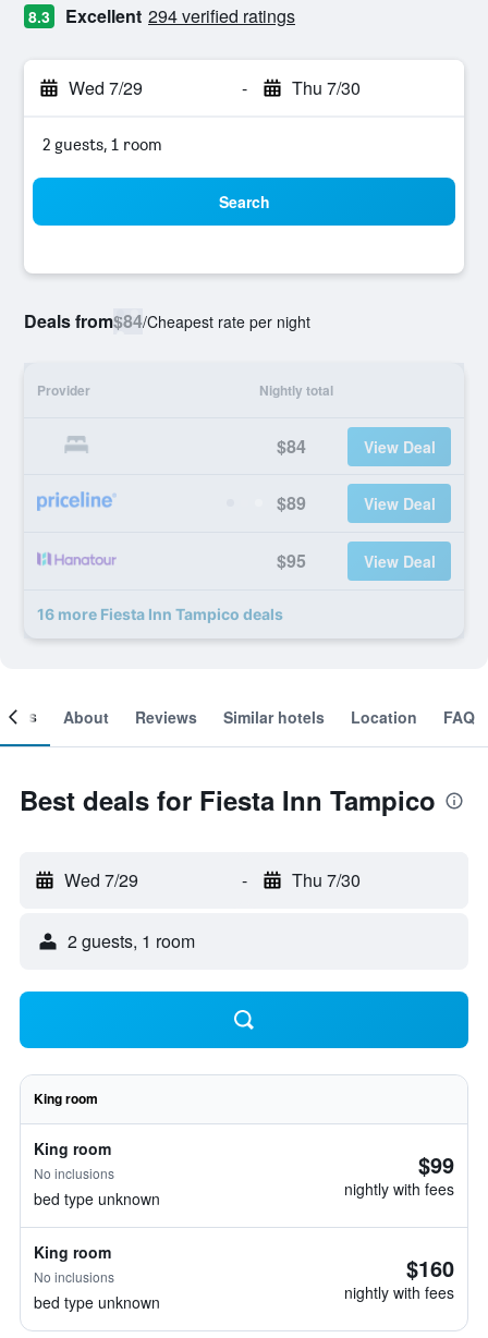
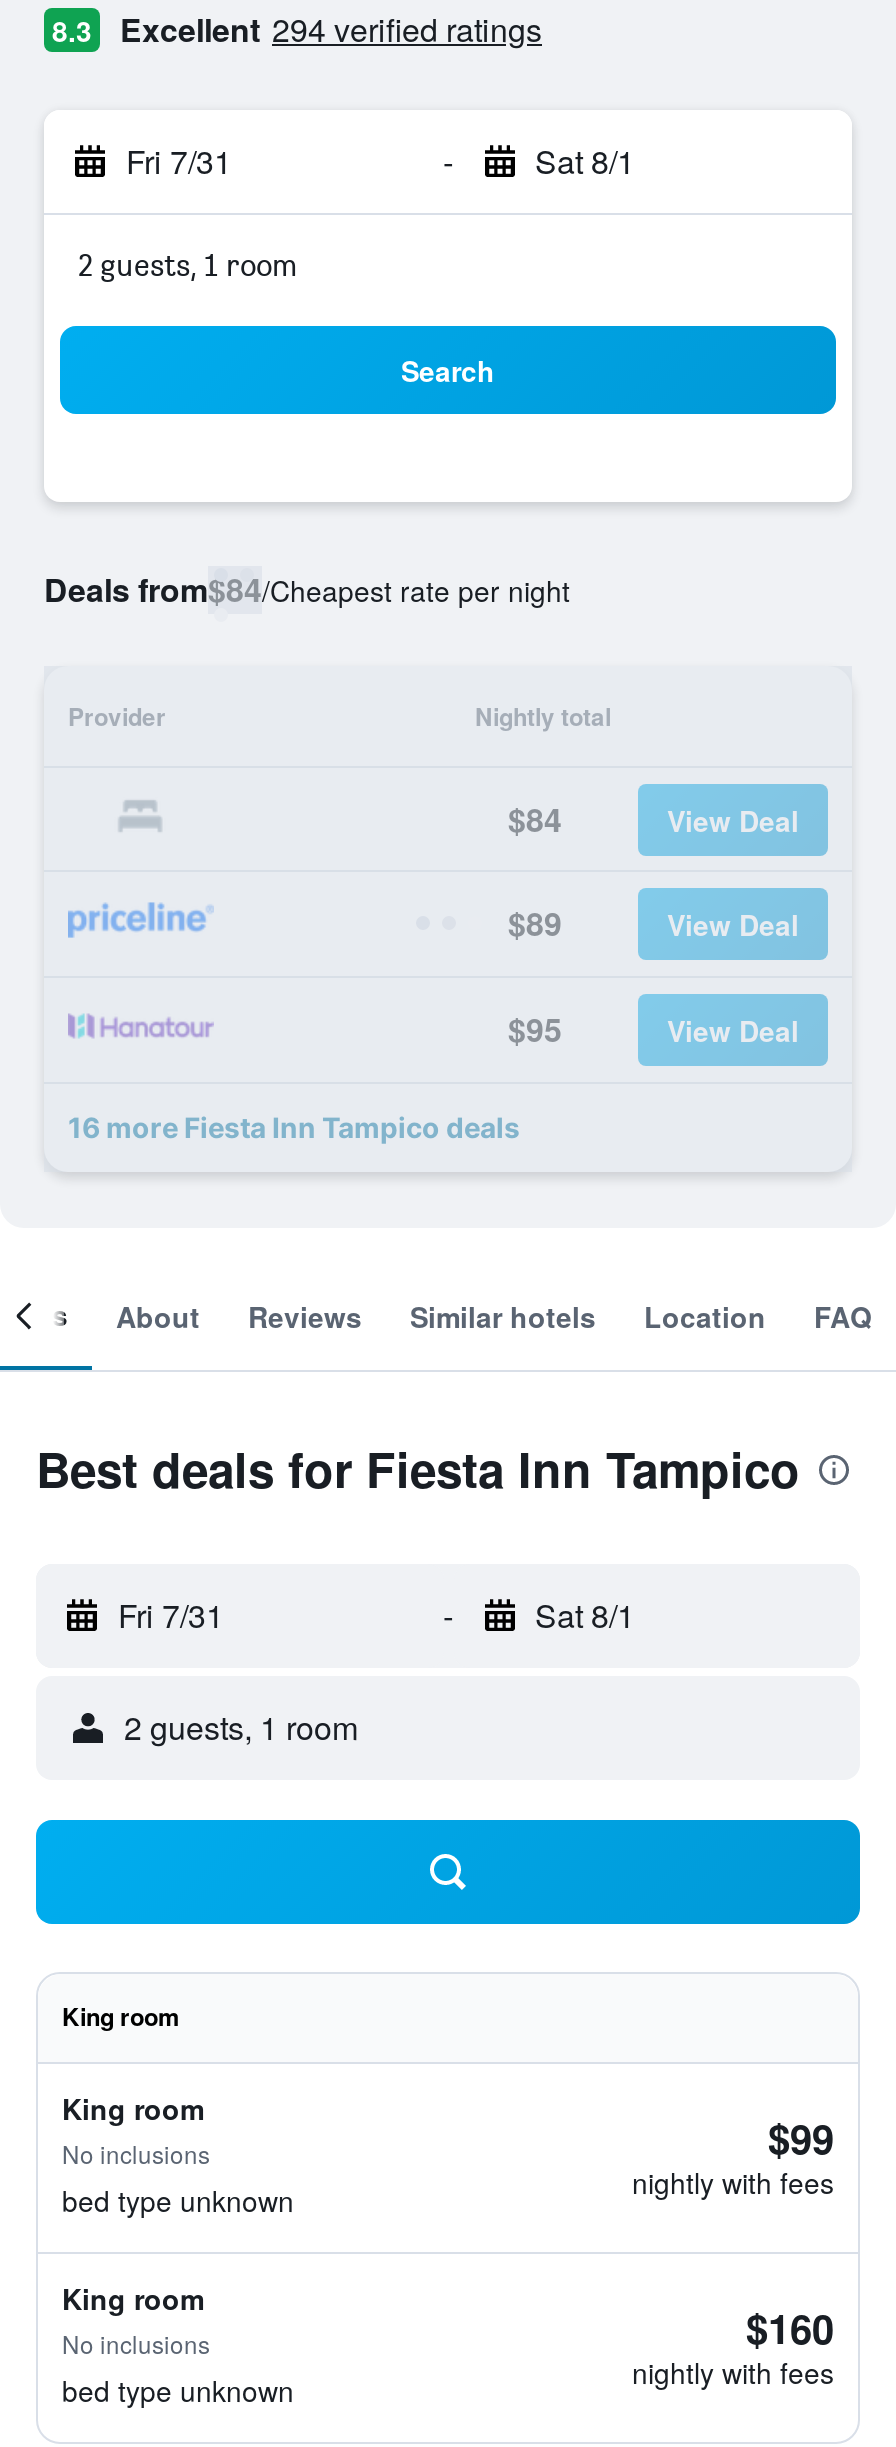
- Wed 7/29
+ Fri 7/31

- Thu 7/30
+ Sat 8/1

- Wed 7/29
+ Fri 7/31

- Thu 7/30
+ Sat 8/1
